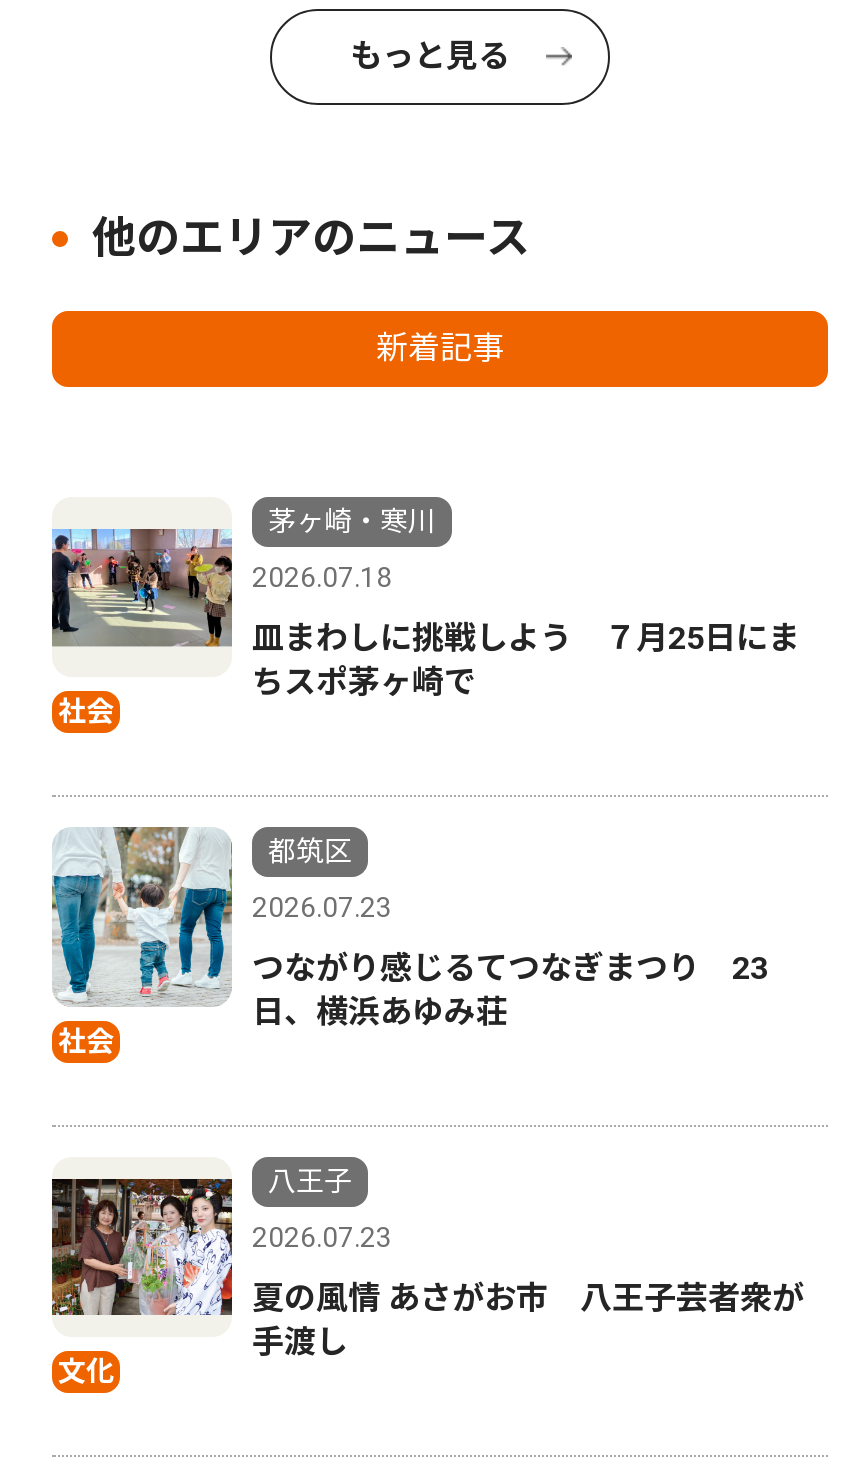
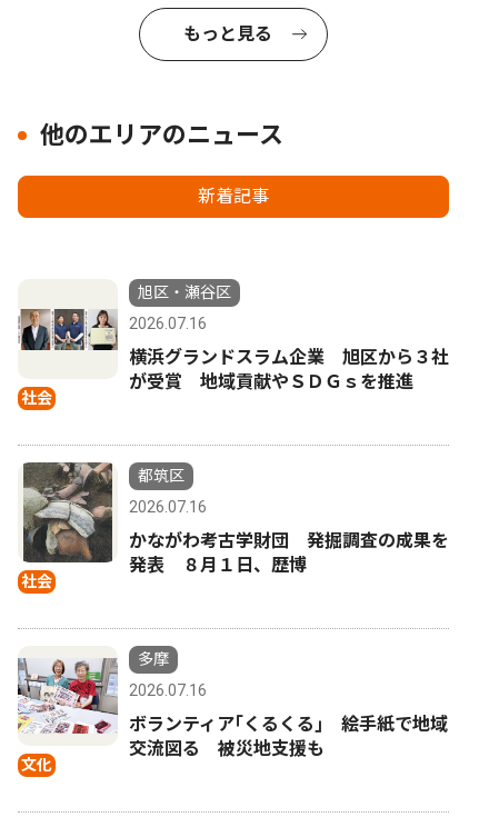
- 茅ヶ崎・寒川
+ 旭区・瀬谷区

- [image]
- 2026.07.18
+ [image]
+ 2026.07.16

- 皿まわしに挑戦しよう ７月25日にま
- ちスポ茅ヶ崎で
+ 横浜グランドスラム企業 旭区から３社
+ が受賞 地域貢献やＳＤＧｓを推進

- [image]
- 2026.07.23
+ [image]
+ 2026.07.16

- つながり感じるてつなぎまつり 23
- 日、横浜あゆみ荘
+ かながわ考古学財団 発掘調査の成果を
+ 発表 ８月１日、歴博

- [image]
- 2026.07.23
+ [image]
+ 2026.07.16

- 八王子
+ 多摩

- 夏の風情 あさがお市 八王子芸者衆が
- 手渡し
+ ボランティア｢くるくる｣ 絵手紙で地域
+ 交流図る 被災地支援も
